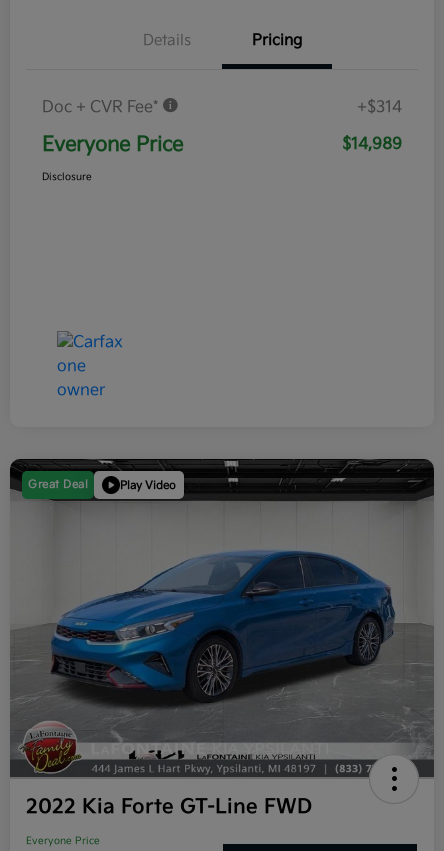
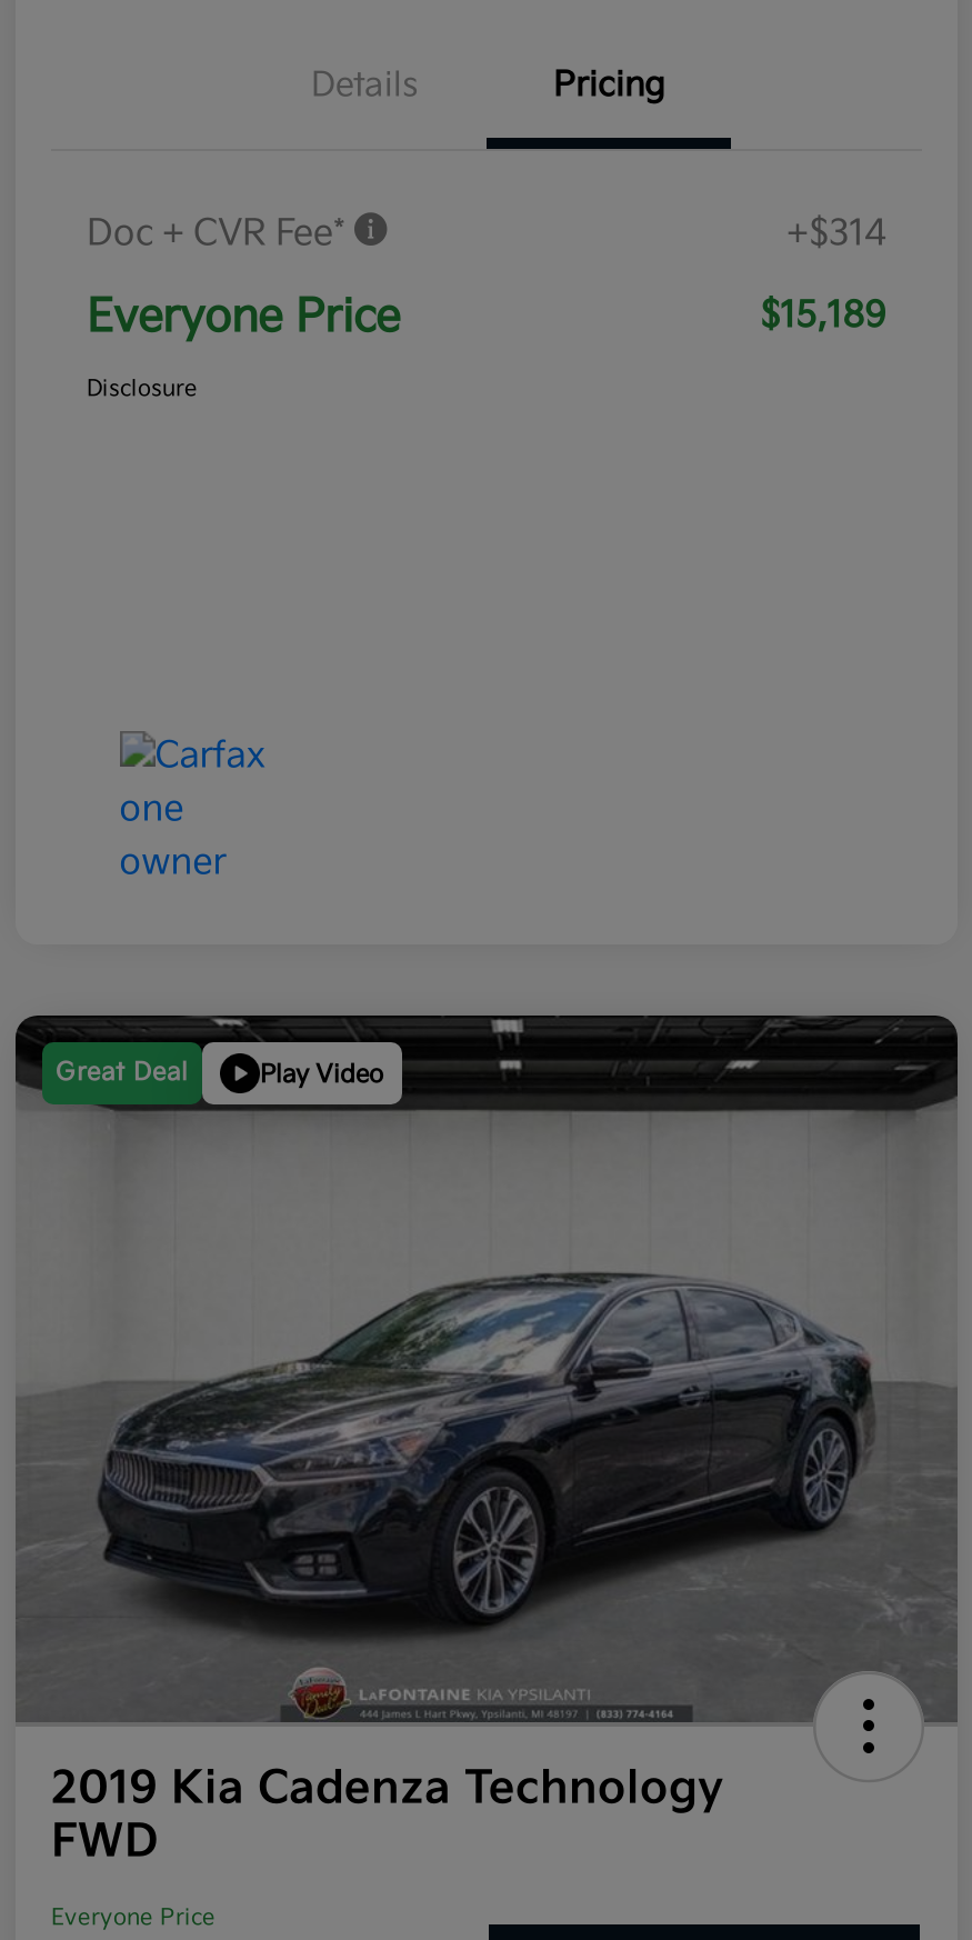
- $14,989
+ $15,189

- [image]
- 2022 Kia Forte GT-Line FWD
+ [image]
+ 2019 Kia Cadenza Technology
+ FWD
